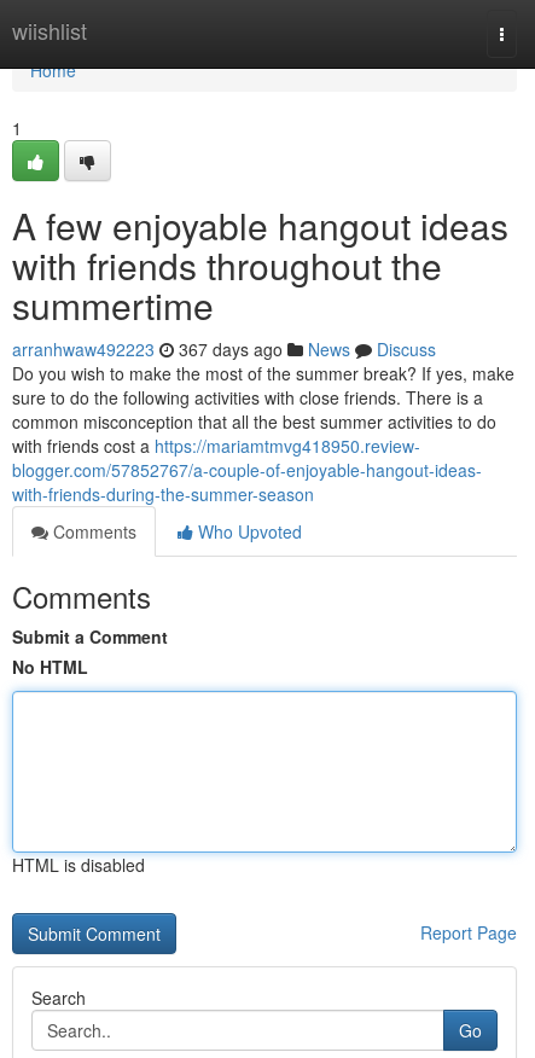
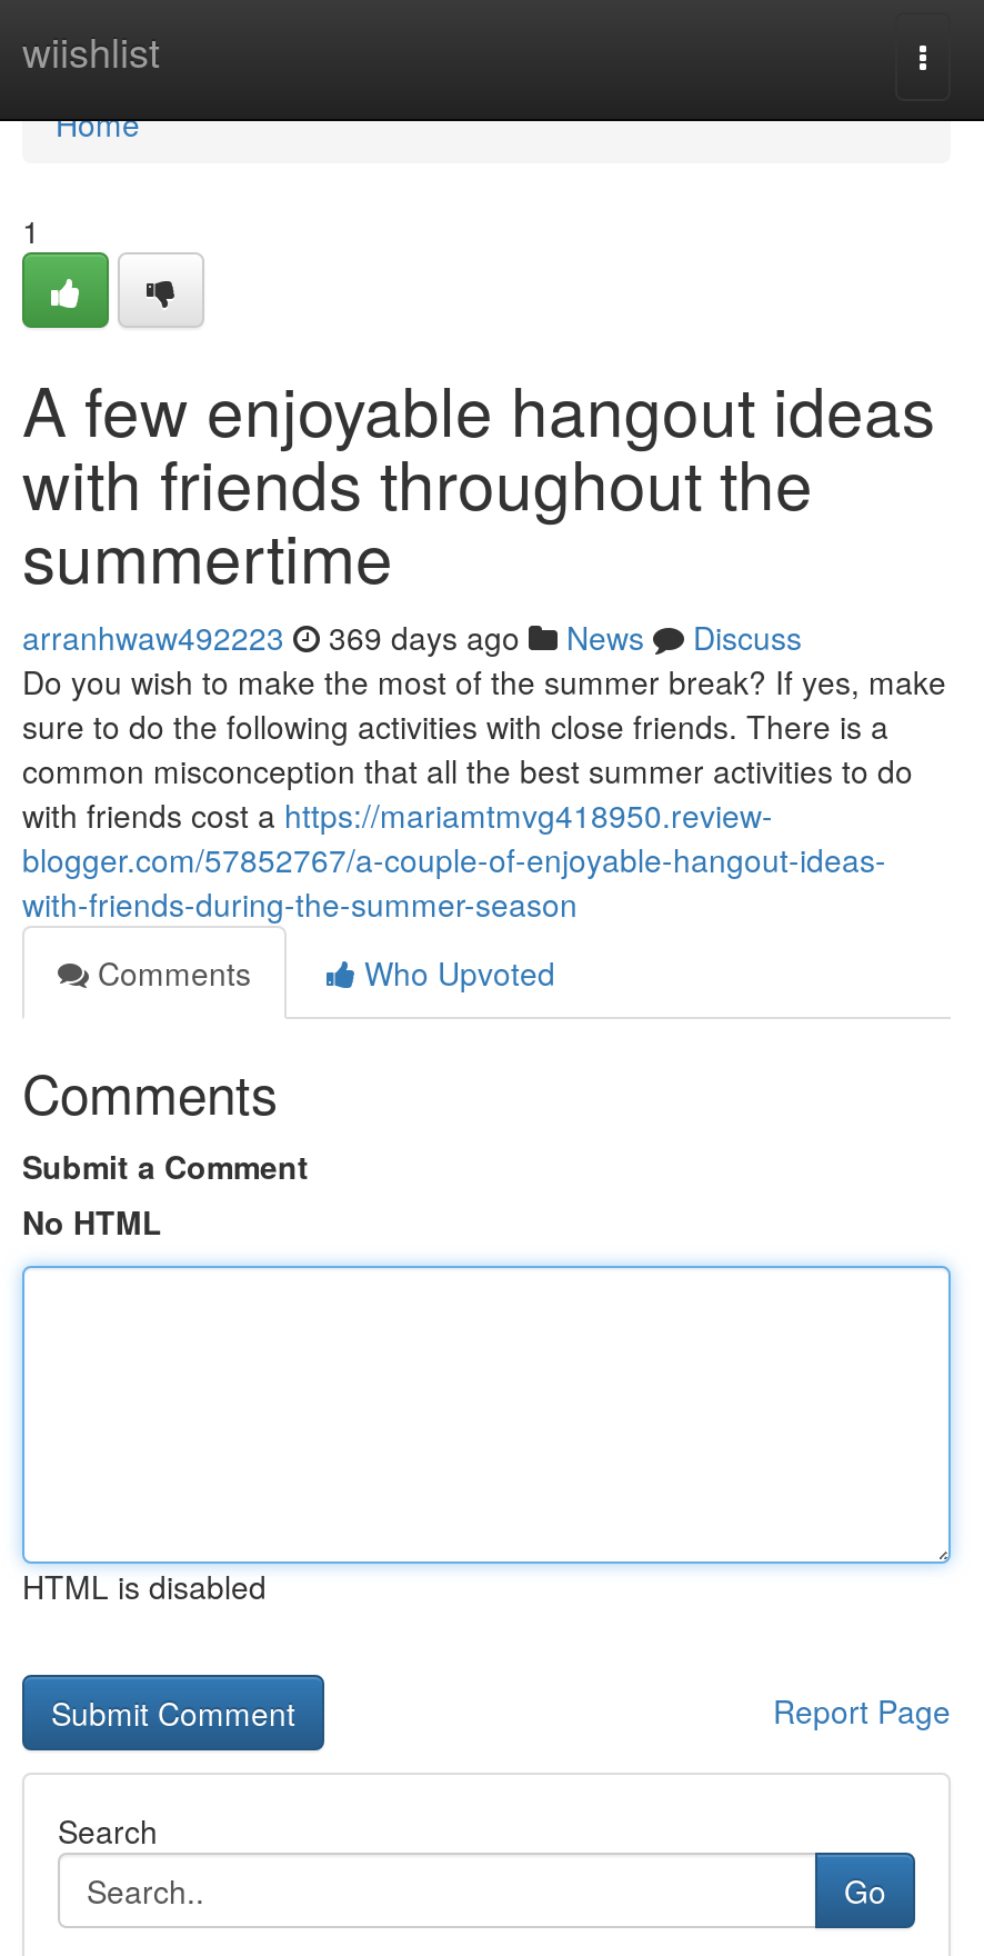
- arranhwaw492223 367 days ago News Discuss
+ arranhwaw492223 369 days ago News Discuss
